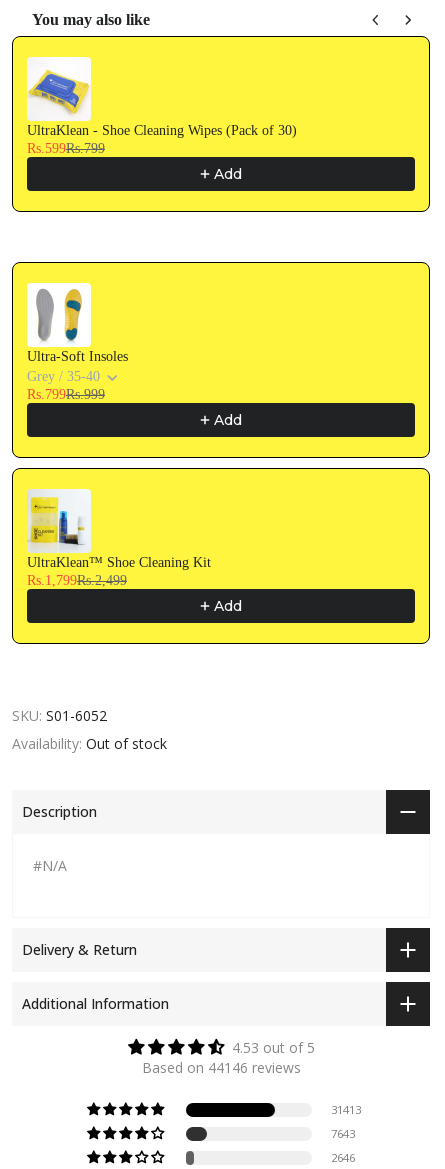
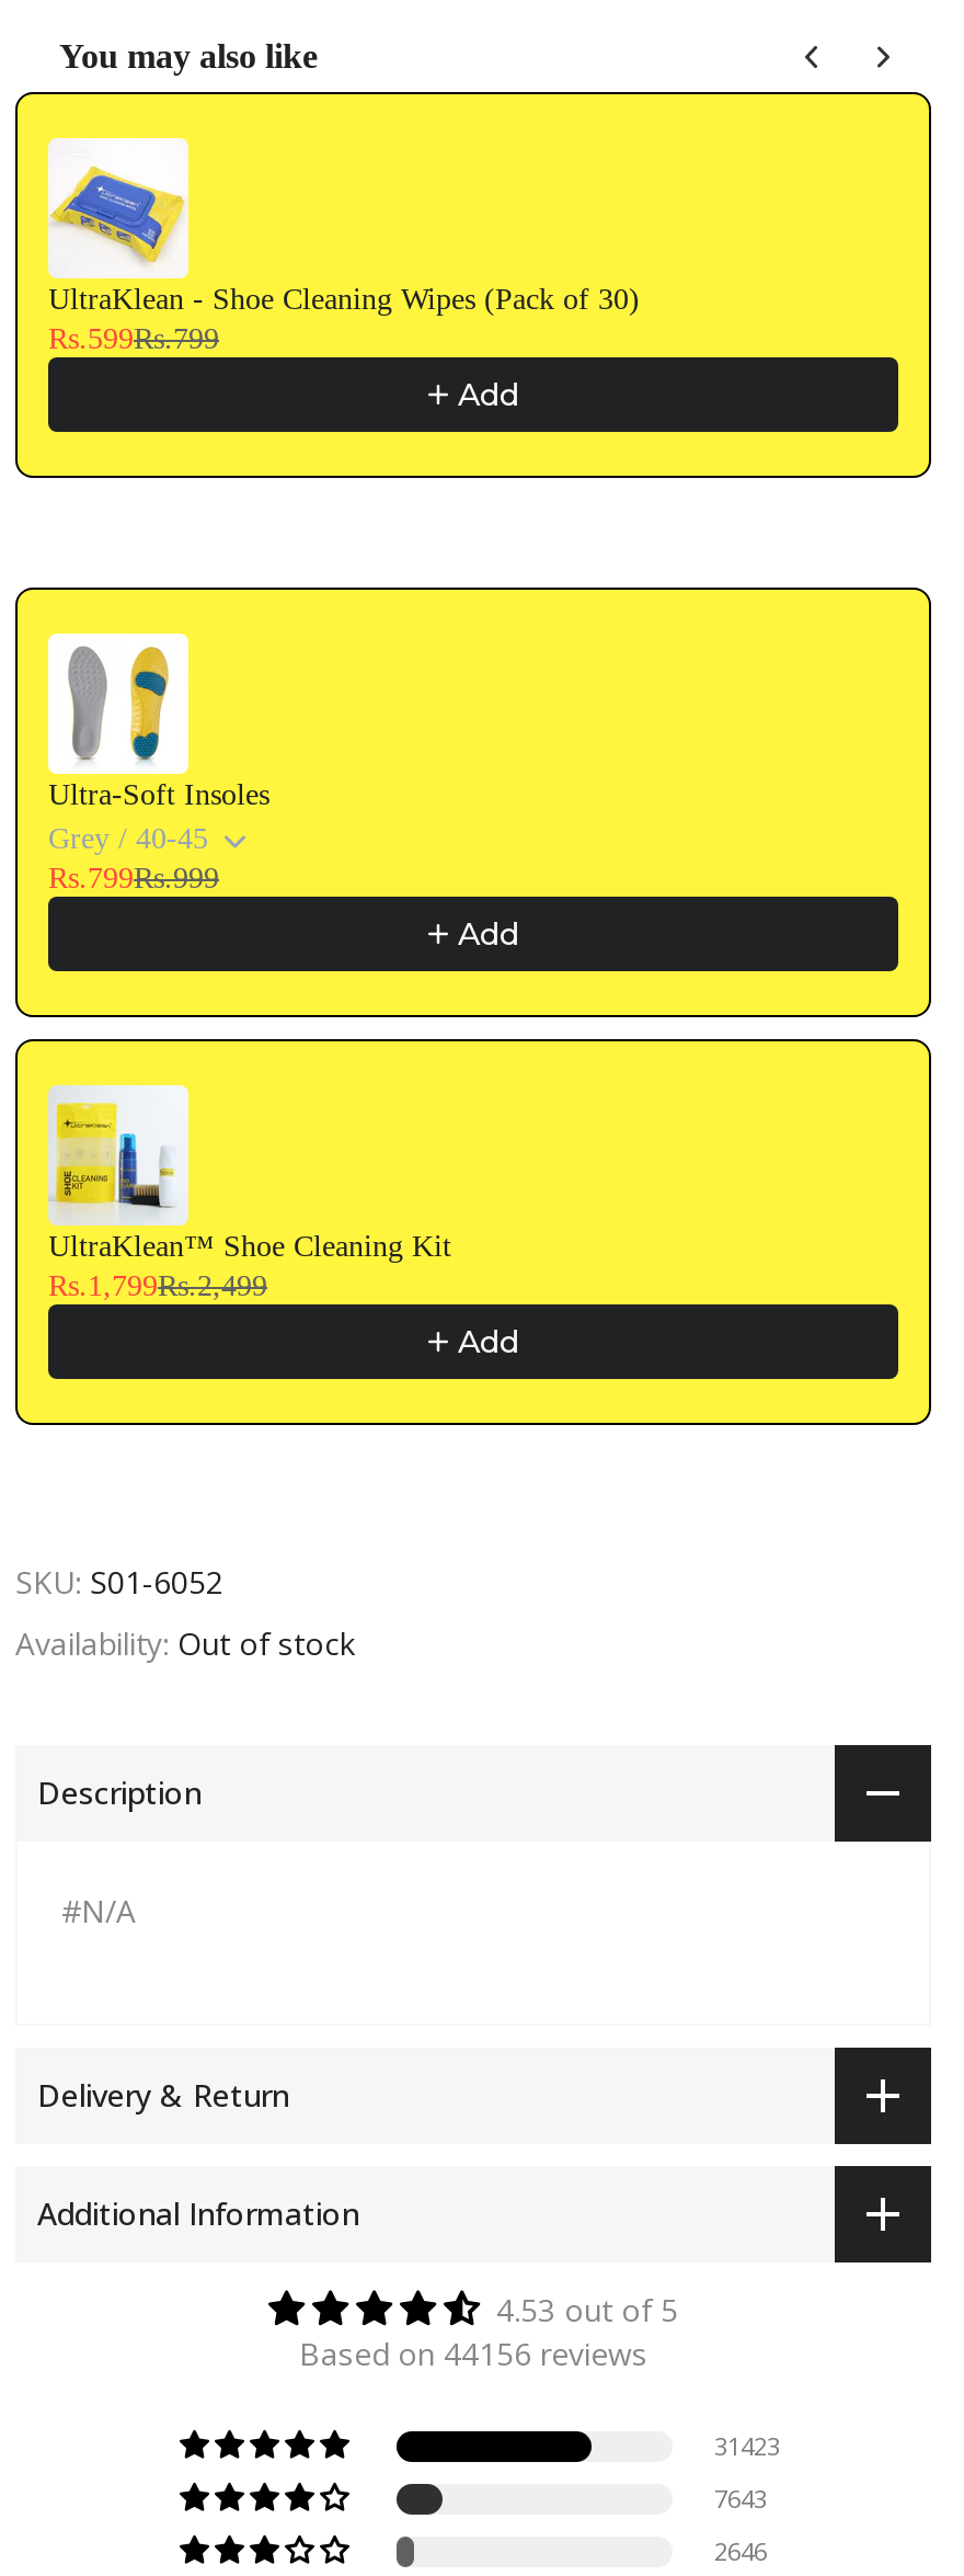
- Grey / 35-40
+ Grey / 40-45

- Based on 44146 reviews
+ Based on 44156 reviews

- 31413
+ 31423
